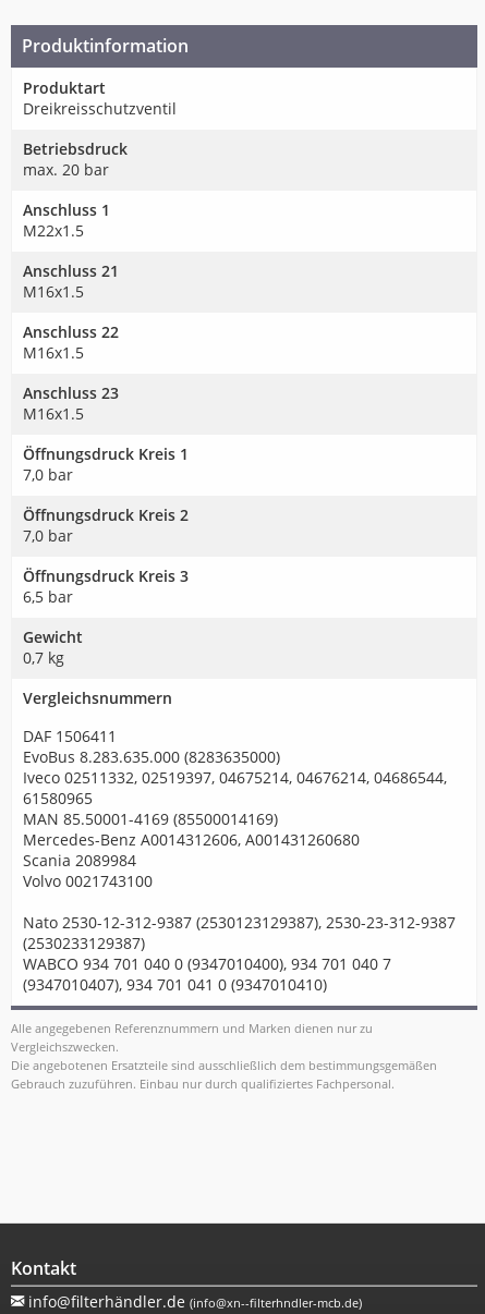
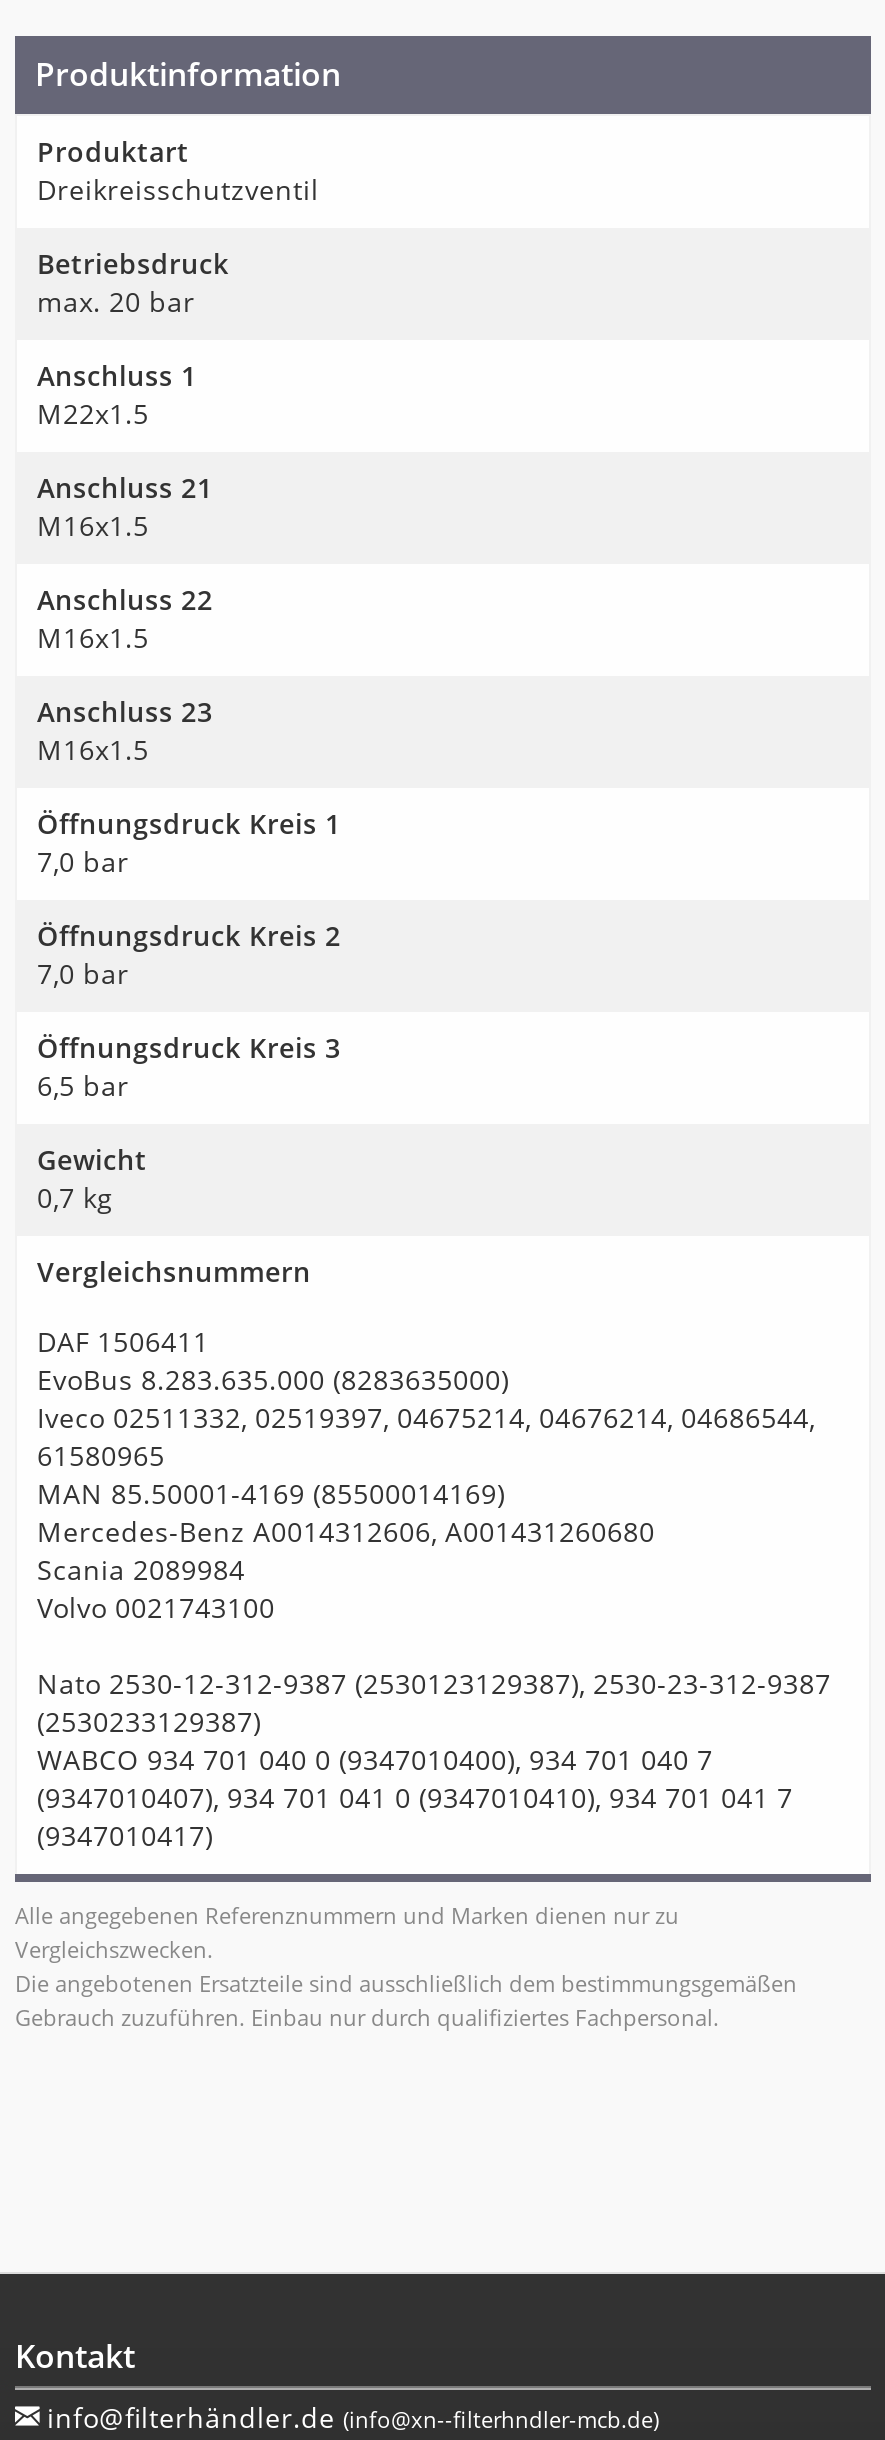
- (9347010407), 934 701 041 0 (9347010410)
+ (9347010407), 934 701 041 0 (9347010410), 934 701 041 7
+ (9347010417)
